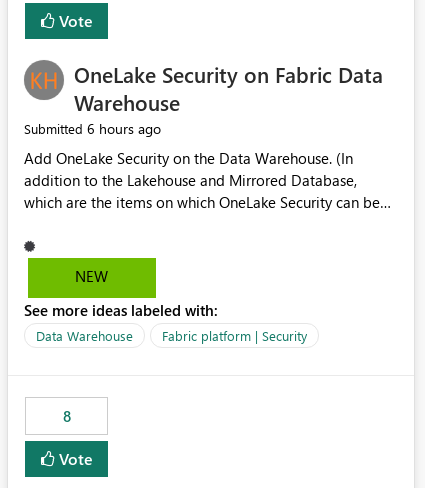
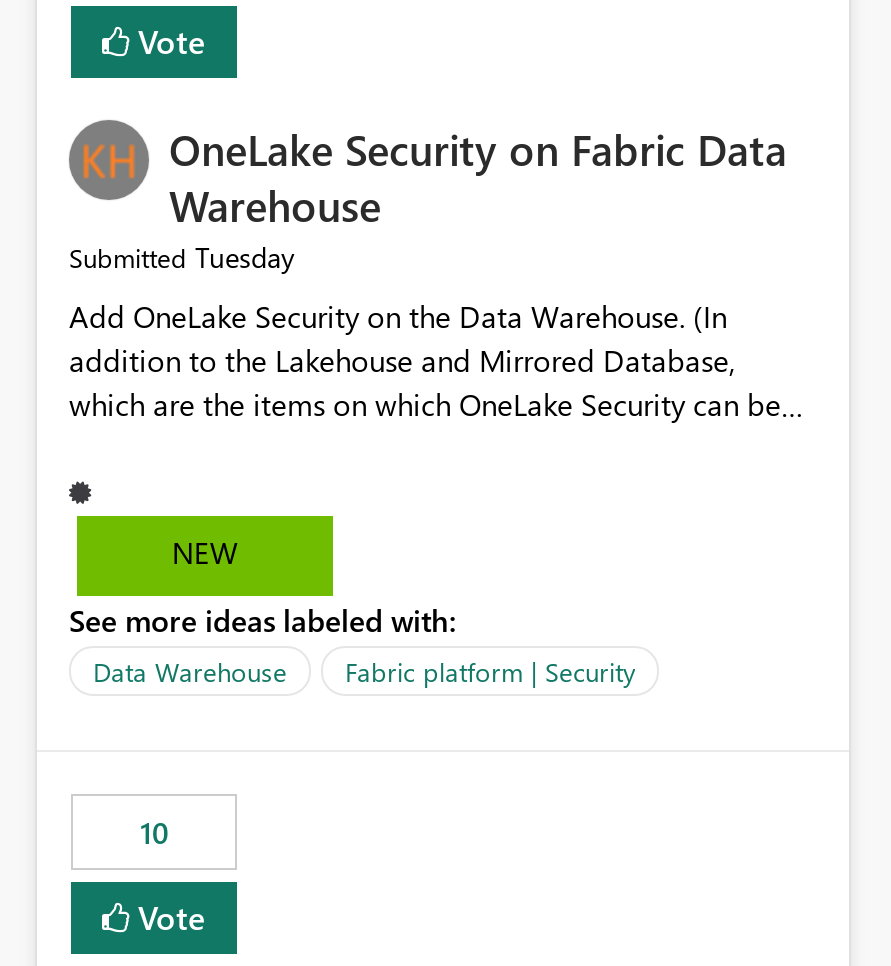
- Submitted 6 hours ago
+ Submitted Tuesday

- 8
+ 10
